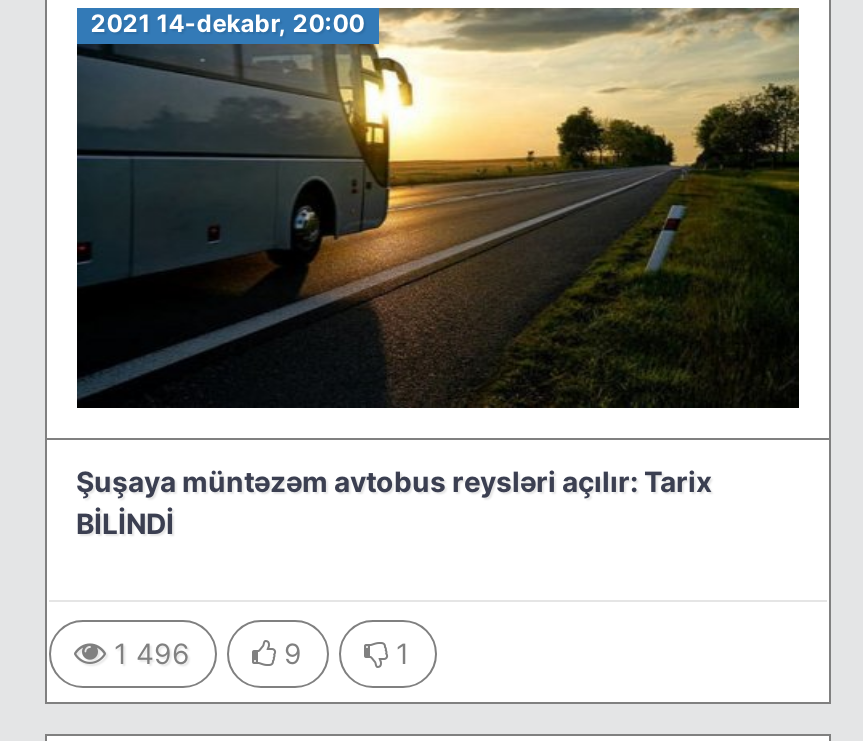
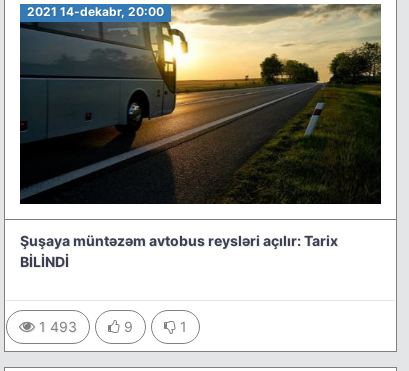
- 1 496
+ 1 493
